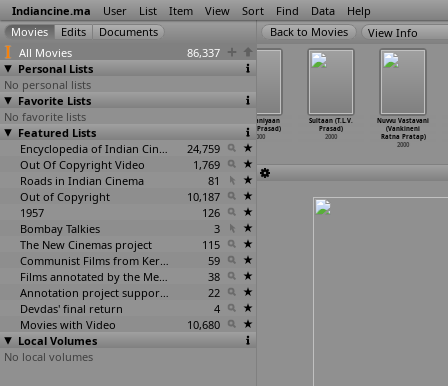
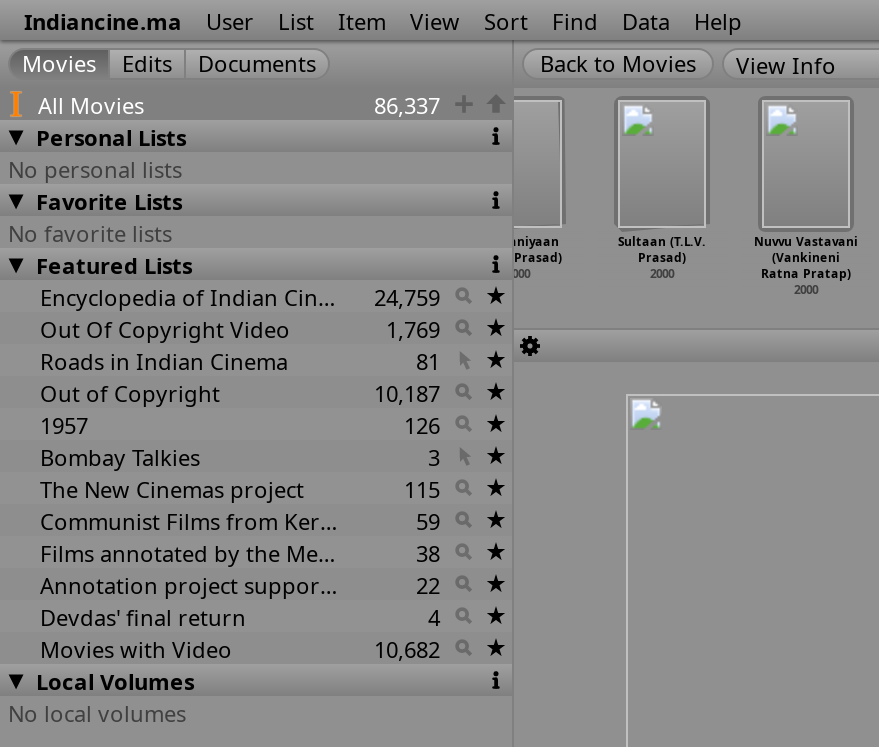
- 10,680
+ 10,682
